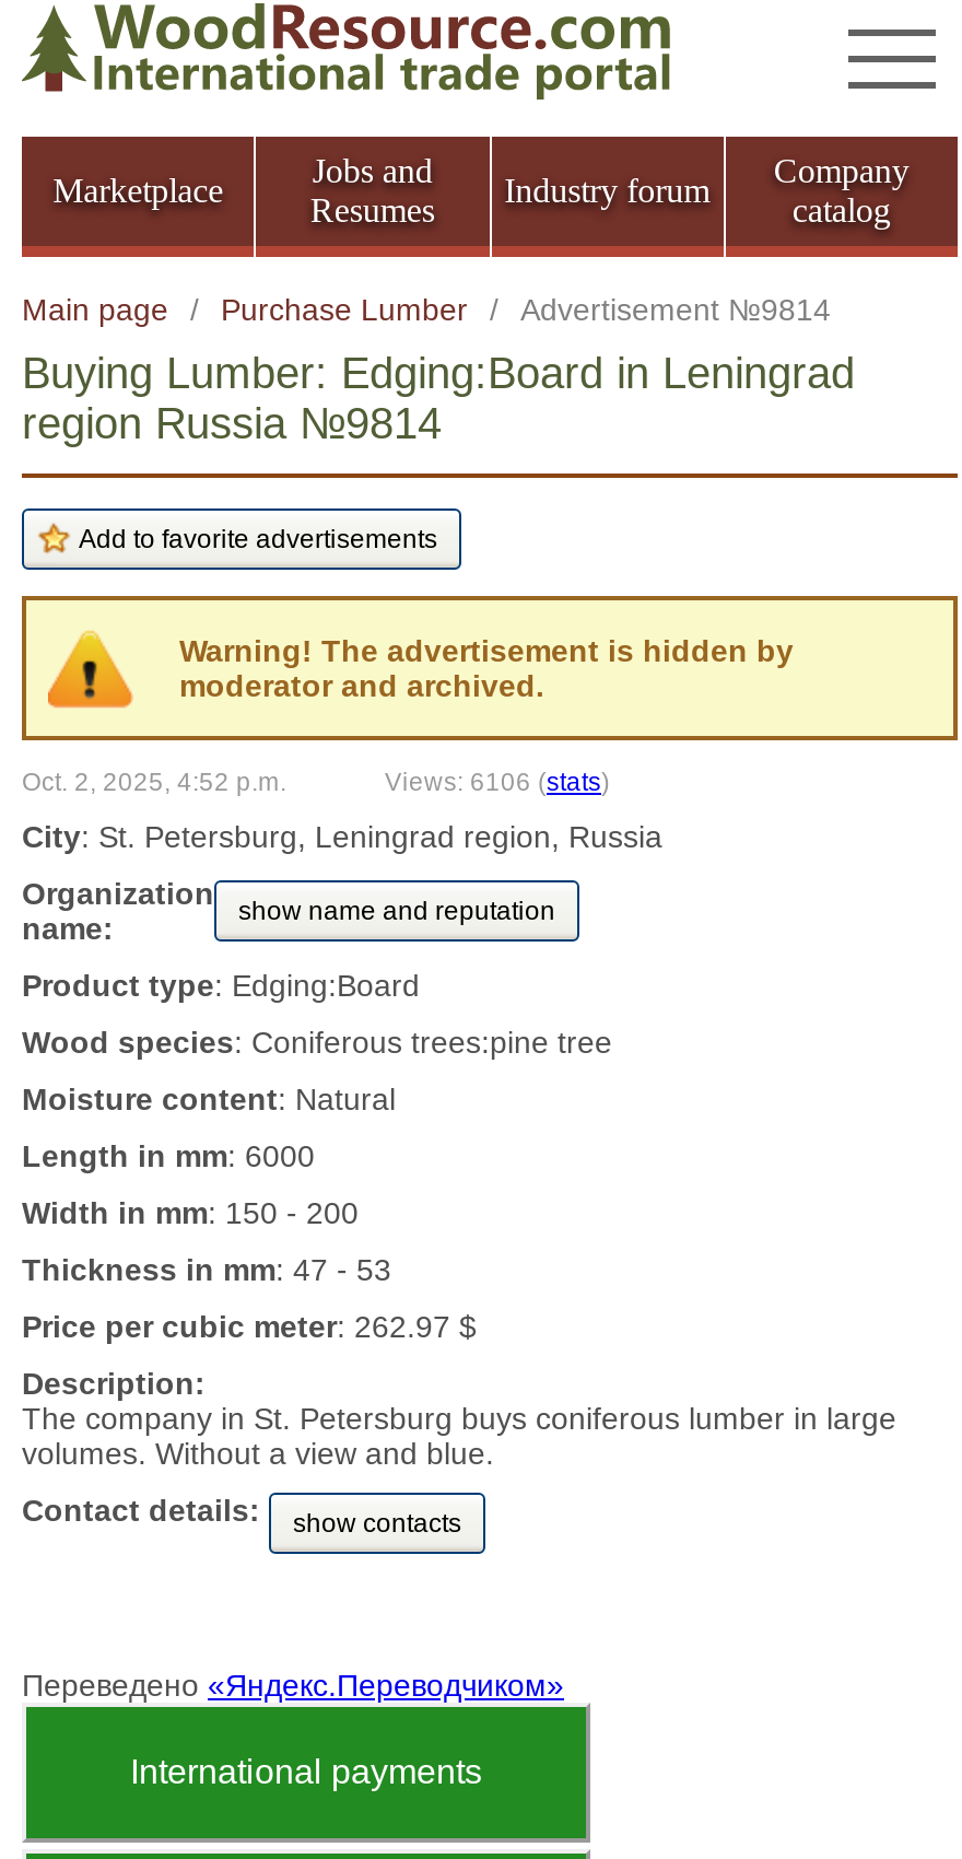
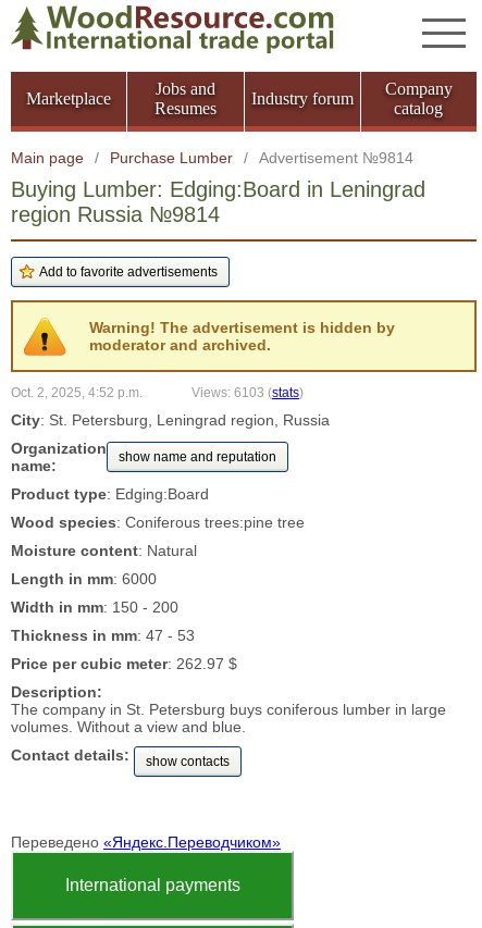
- Views: 6106 (stats)
+ Views: 6103 (stats)
